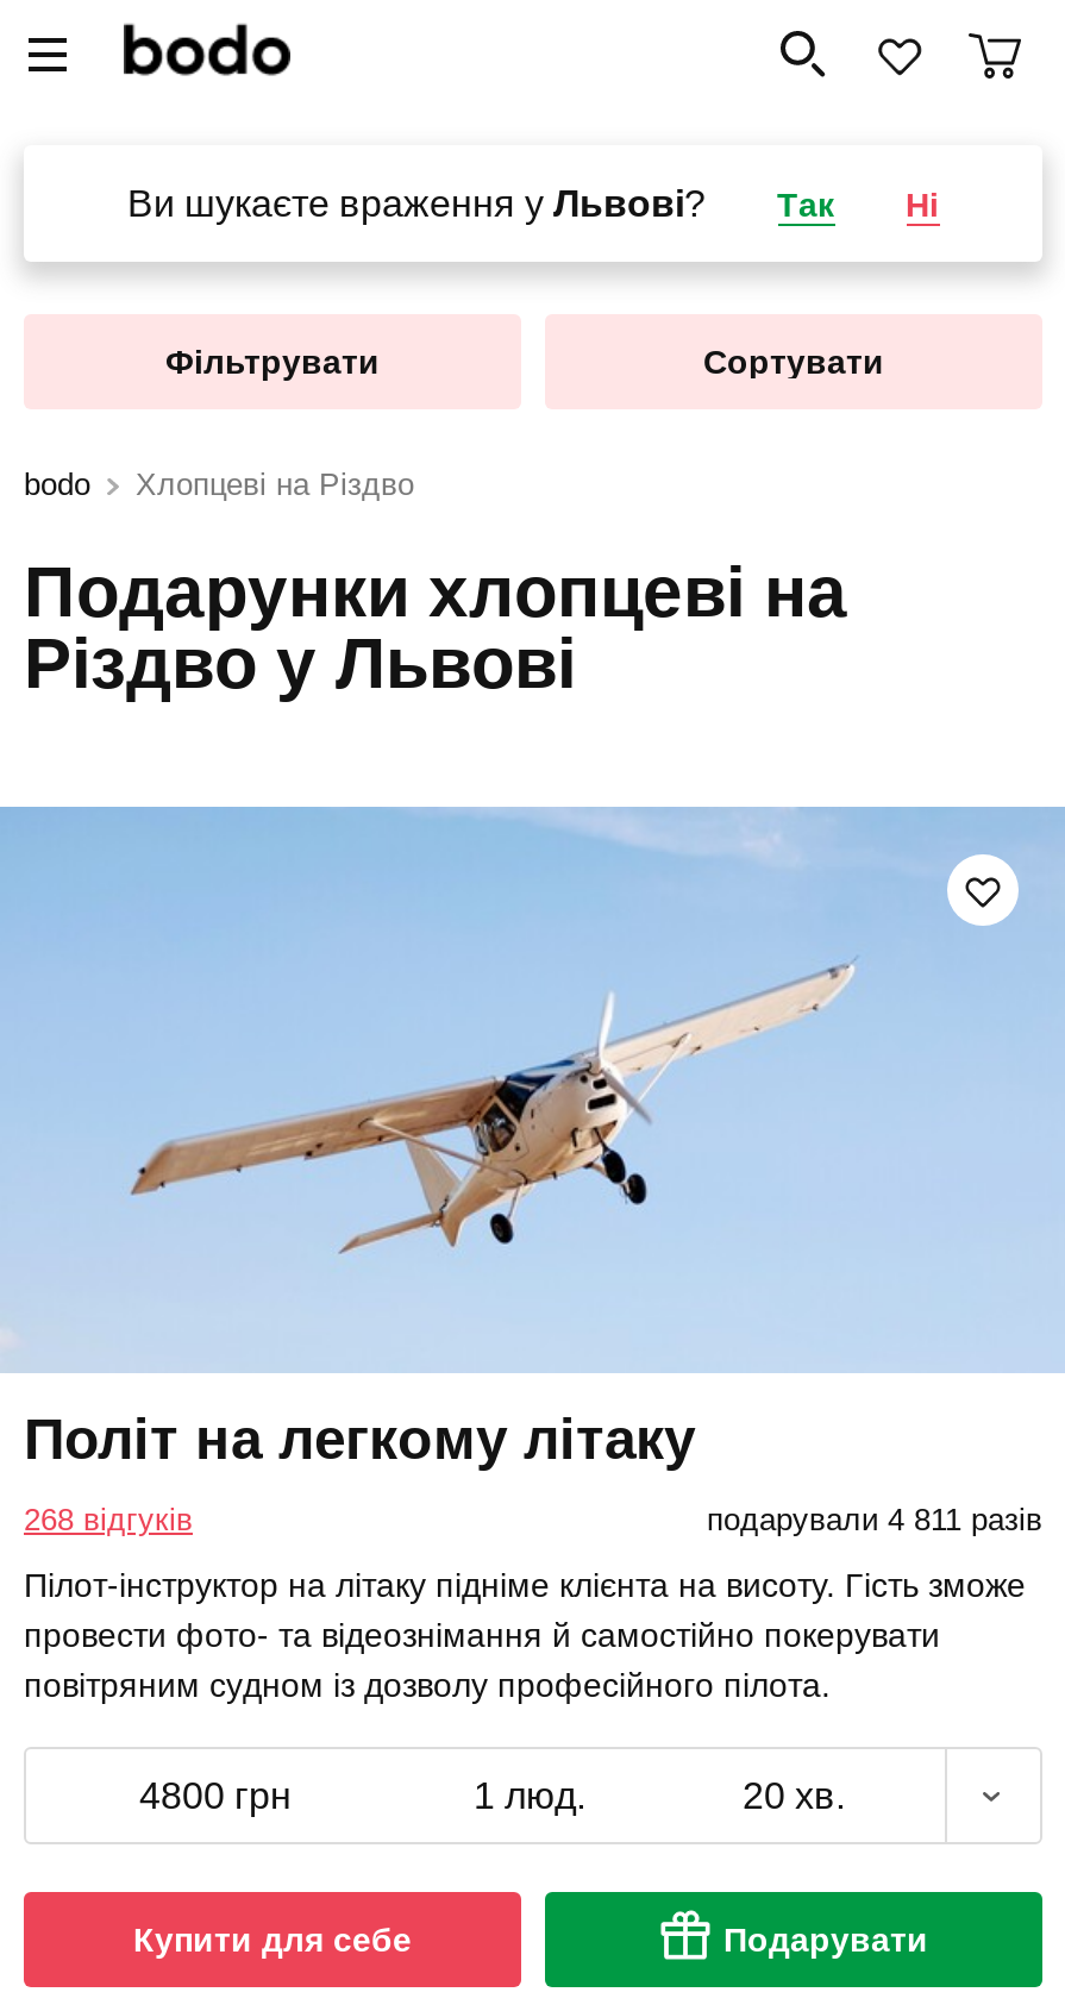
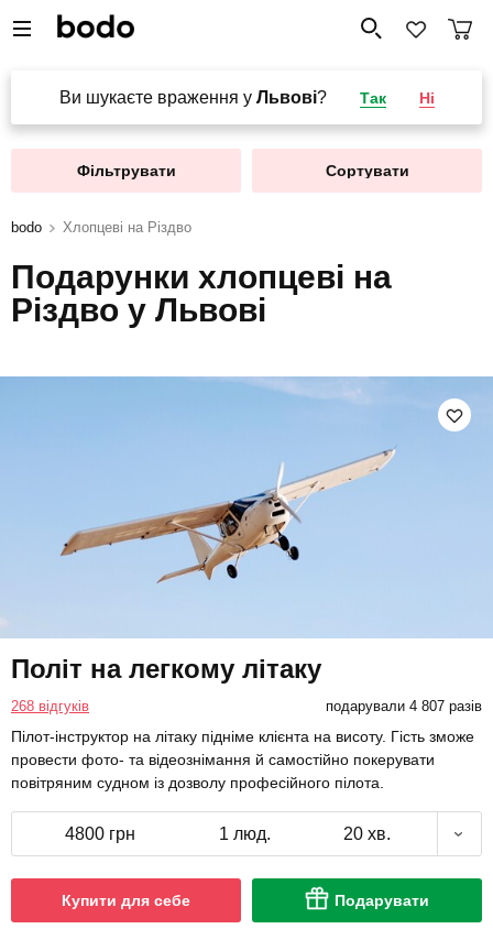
- подарували 4 811 разів
+ подарували 4 807 разів
